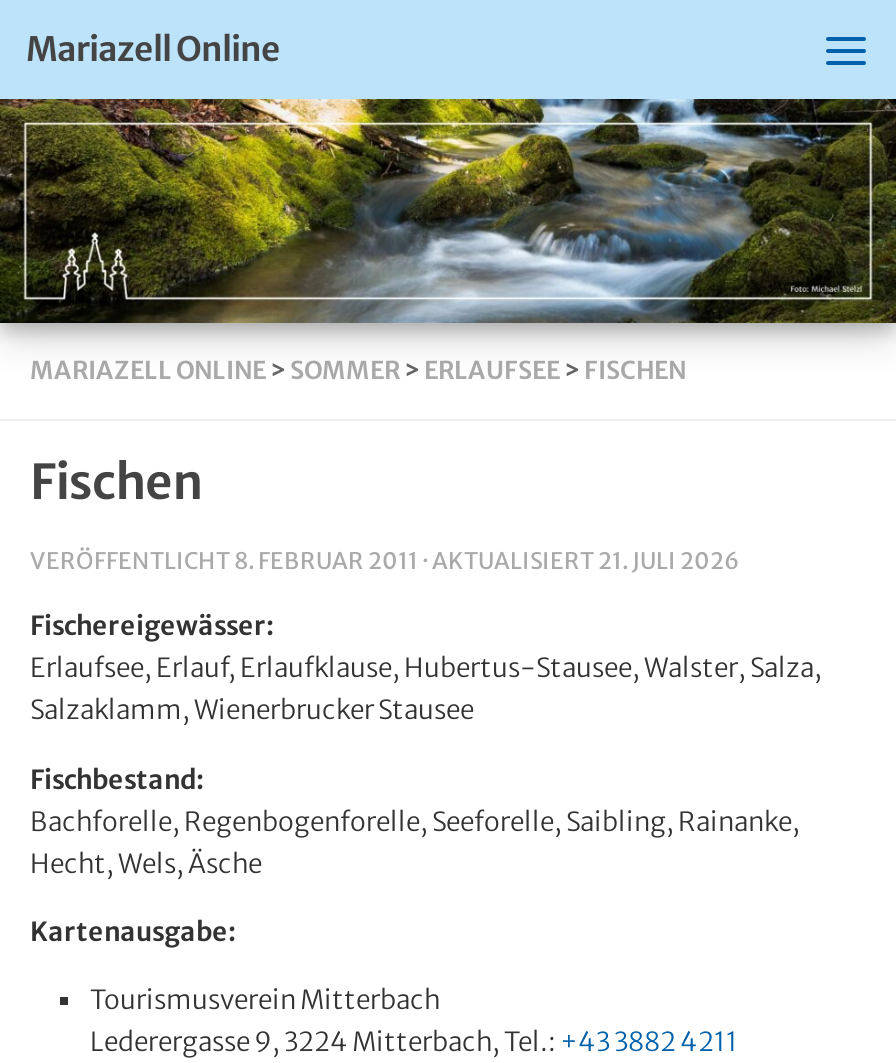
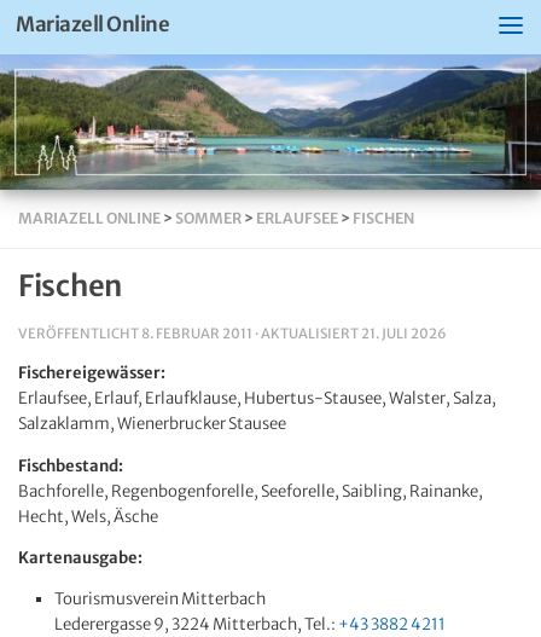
- [image]
+ [image]
